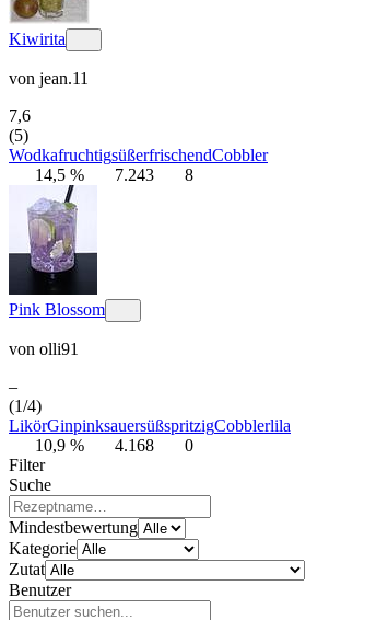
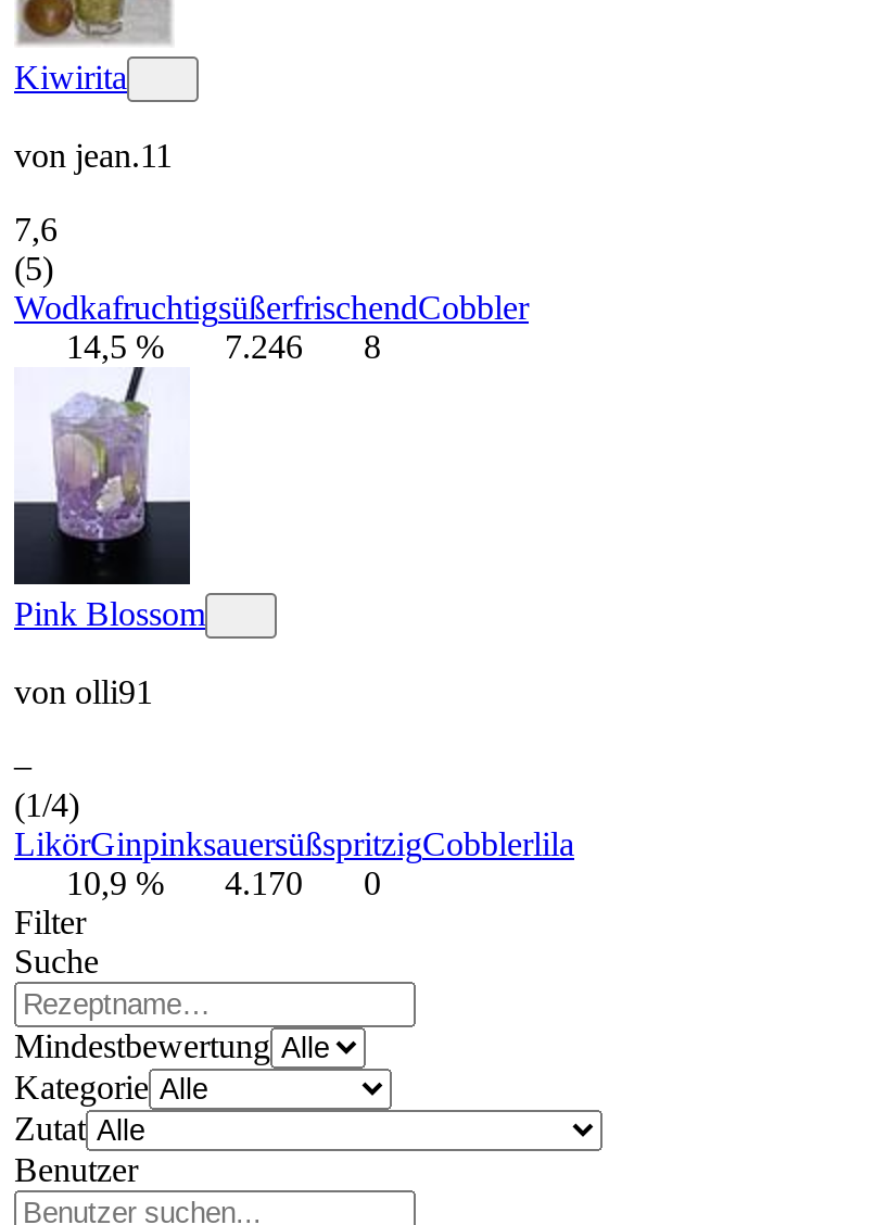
- 14,5 % 7.243 8
+ 14,5 % 7.246 8

- 10,9 % 4.168 0
+ 10,9 % 4.170 0
